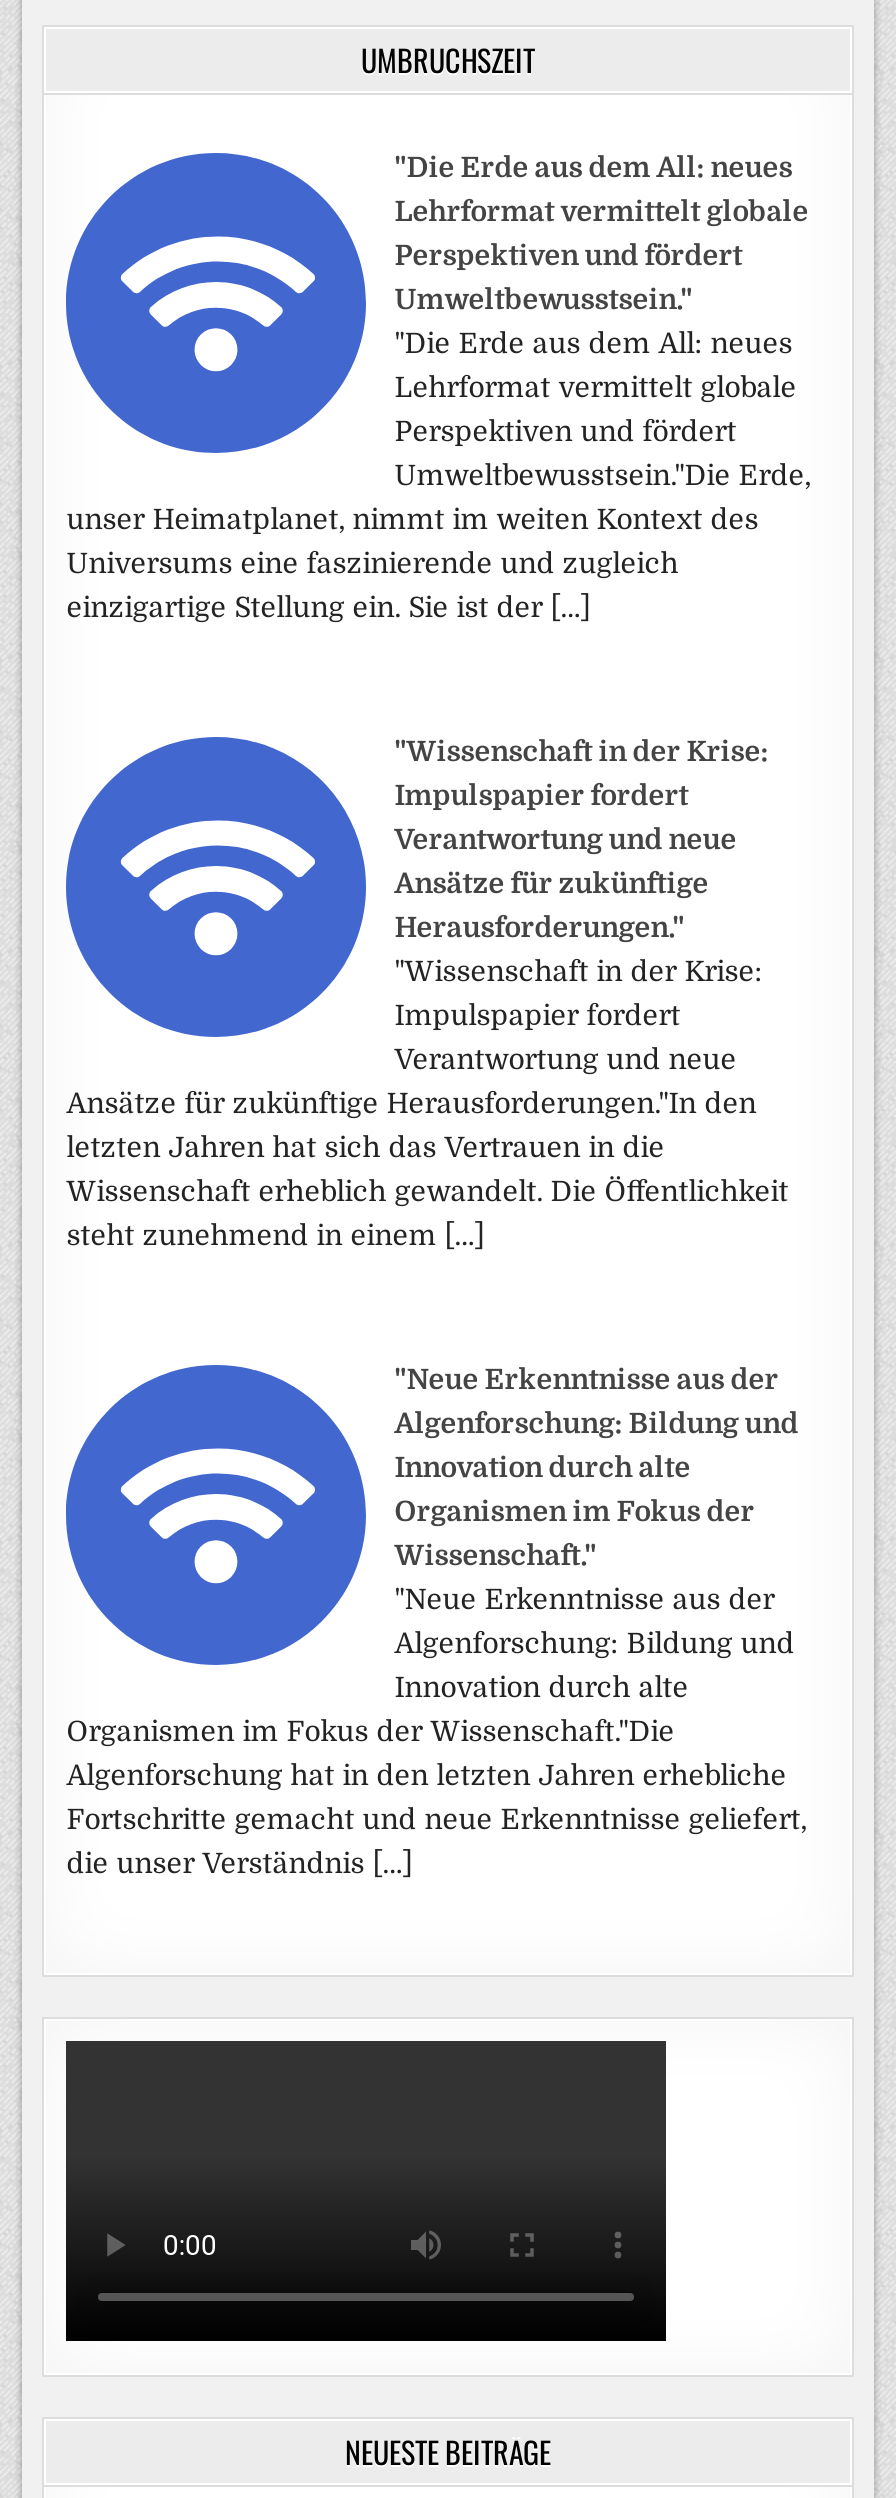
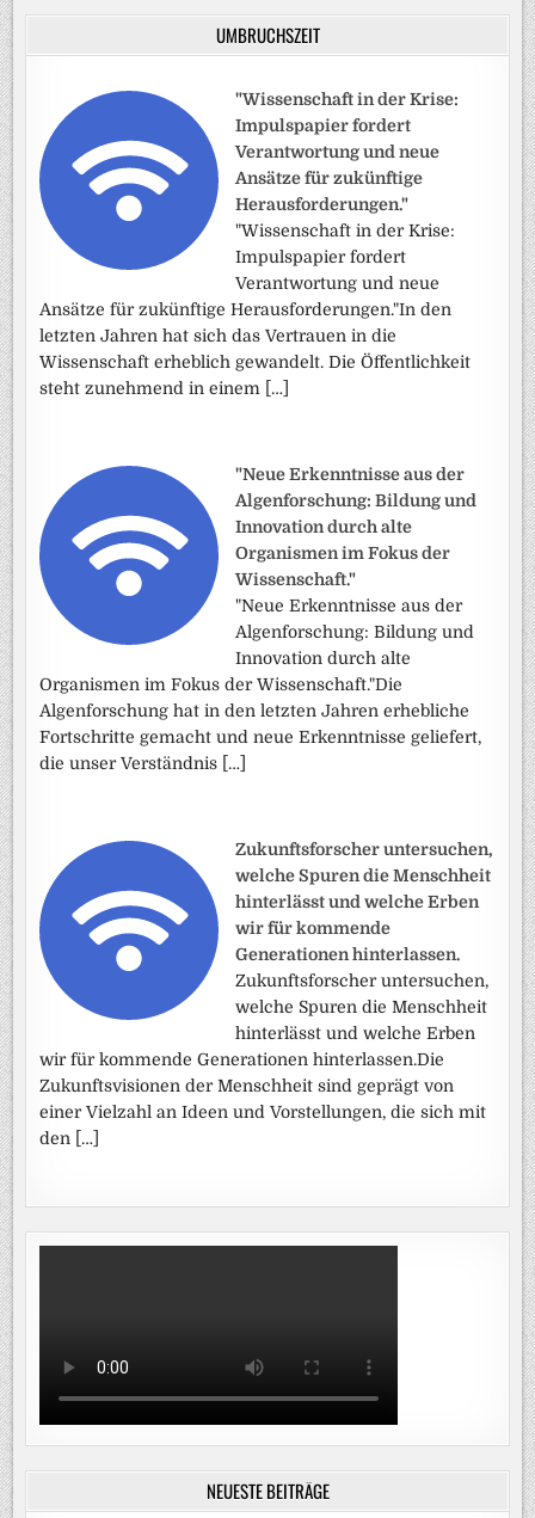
- "Die Erde aus dem All: neues
- Lehrformat vermittelt globale
- Perspektiven und fördert
- Umweltbewusstsein."
- "Die Erde aus dem All: neues
- Lehrformat vermittelt globale
- Perspektiven und fördert
- Umweltbewusstsein."Die Erde,
- unser Heimatplanet, nimmt im weiten Kontext des
- Universums eine faszinierende und zugleich
- einzigartige Stellung ein. Sie ist der […]

moved up: "Wissenschaft in der Krise: | Impulspapier fordert | Verantwortung und neue | ... | Fortschritte gemacht und neue Erkenntnisse geliefert, | die unser Verständnis […]

+ Zukunftsforscher untersuchen,
+ welche Spuren die Menschheit
+ hinterlässt und welche Erben
+ wir für kommende
+ Generationen hinterlassen.
+ Zukunftsforscher untersuchen,
+ welche Spuren die Menschheit
+ hinterlässt und welche Erben
+ wir für kommende Generationen hinterlassen.Die
+ Zukunftsvisionen der Menschheit sind geprägt von
+ einer Vielzahl an Ideen und Vorstellungen, die sich mit
+ den […]
